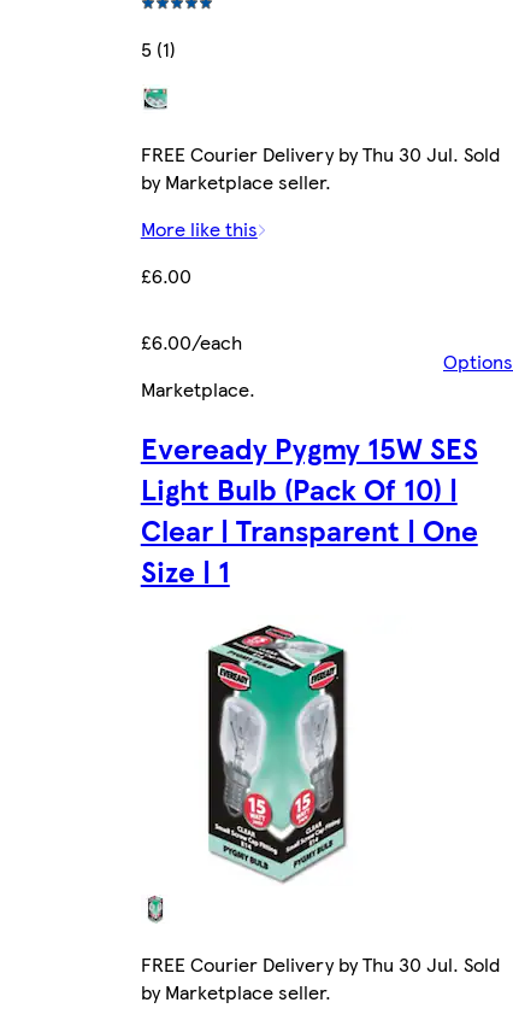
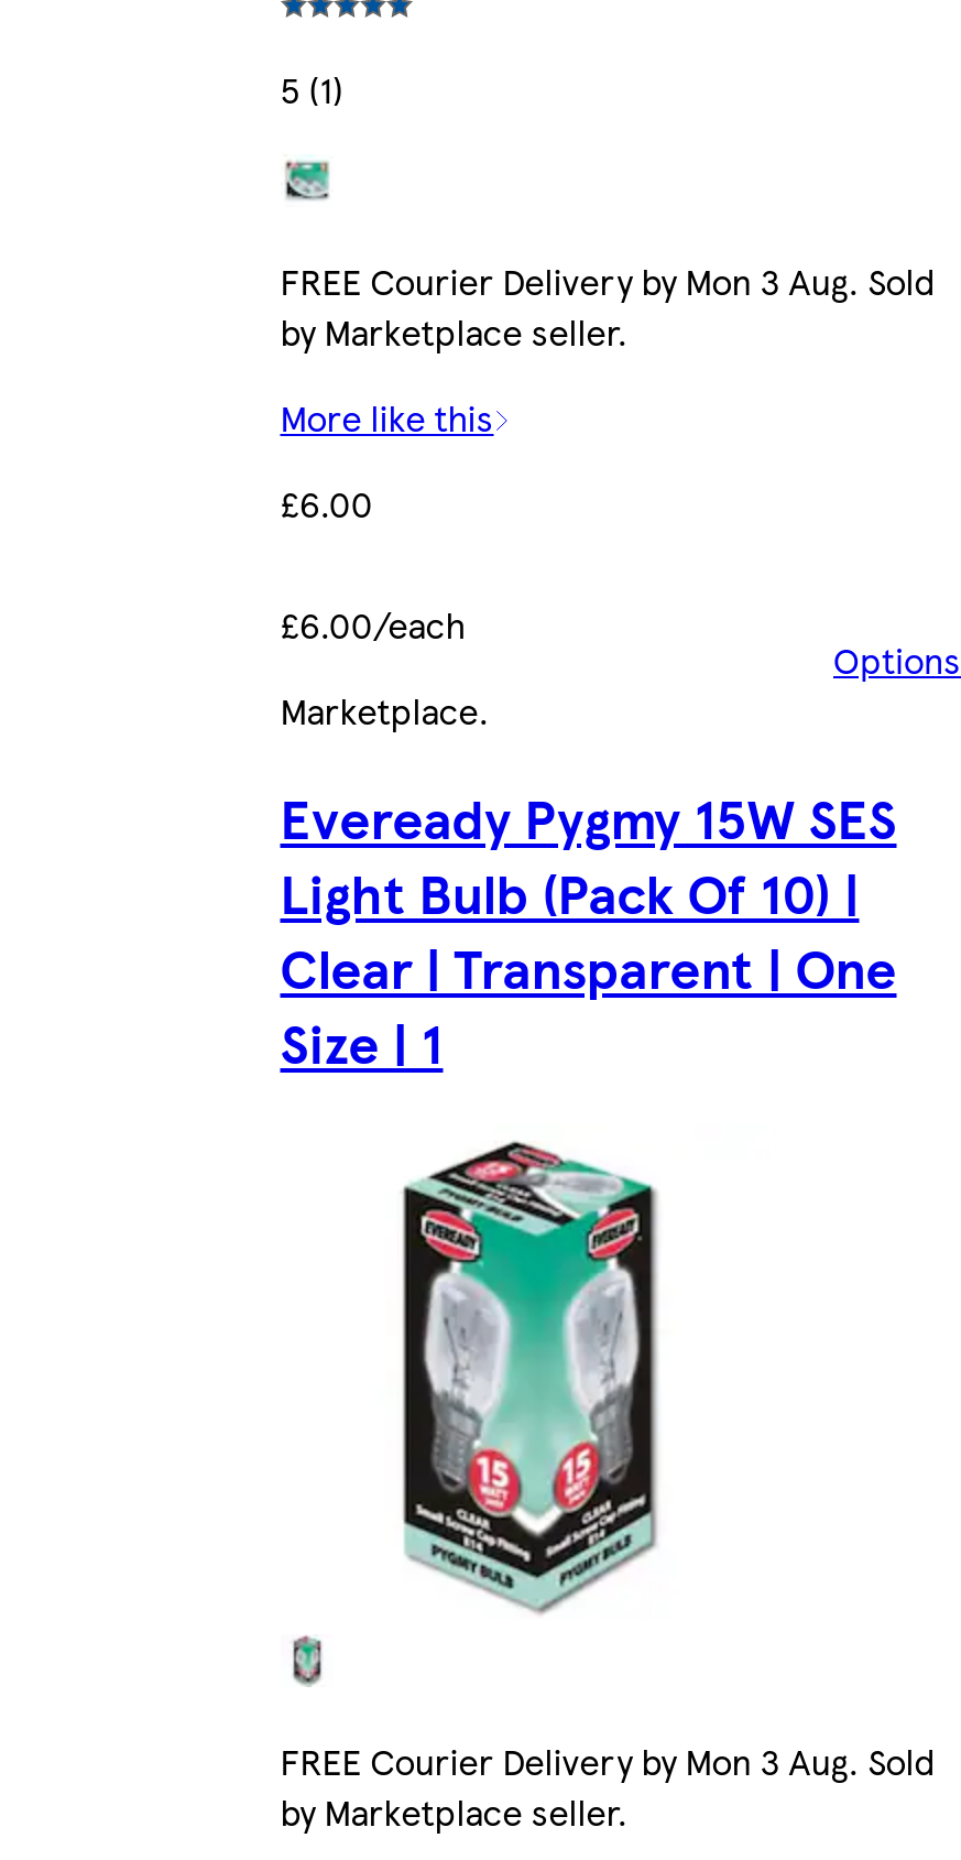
- FREE Courier Delivery by Thu 30 Jul. Sold
+ FREE Courier Delivery by Mon 3 Aug. Sold

- FREE Courier Delivery by Thu 30 Jul. Sold
+ FREE Courier Delivery by Mon 3 Aug. Sold
